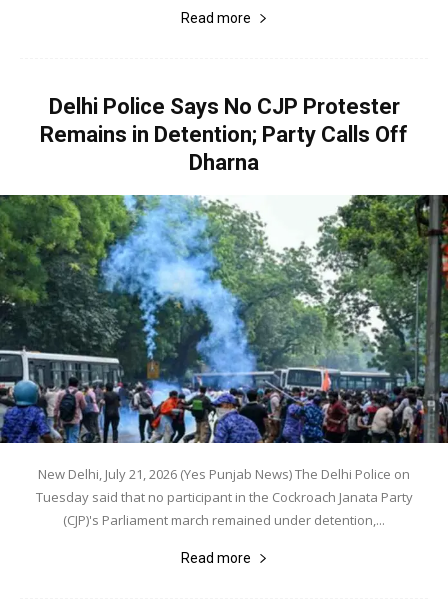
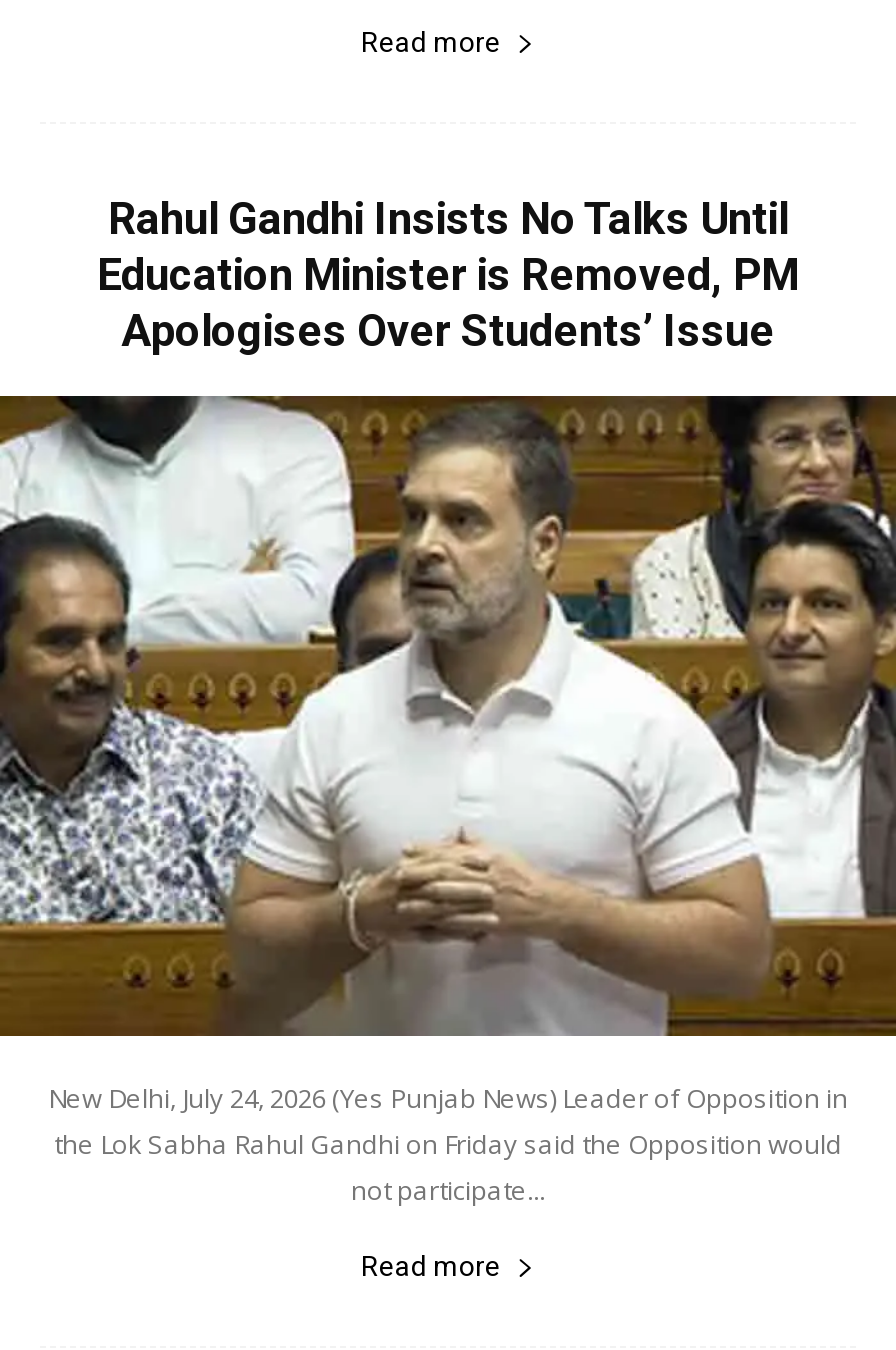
- Delhi Police Says No CJP Protester
- Remains in Detention; Party Calls Off
- Dharna
+ Rahul Gandhi Insists No Talks Until
+ Education Minister is Removed, PM
+ Apologises Over Students’ Issue

- [image]
- New Delhi, July 21, 2026 (Yes Punjab News) The Delhi Police on
- Tuesday said that no participant in the Cockroach Janata Party
- (CJP)'s Parliament march remained under detention,...
+ [image]
+ New Delhi, July 24, 2026 (Yes Punjab News) Leader of Opposition in
+ the Lok Sabha Rahul Gandhi on Friday said the Opposition would
+ not participate...
